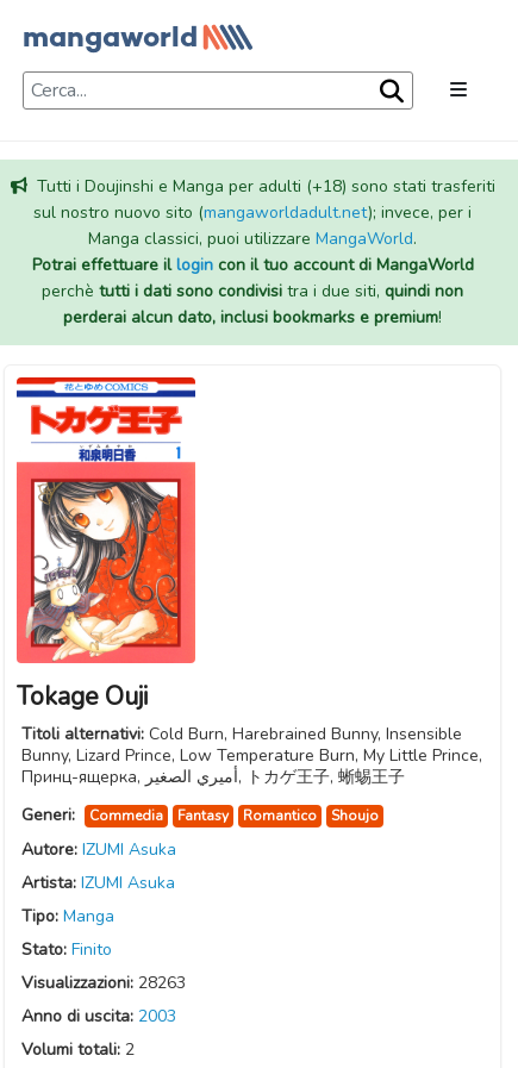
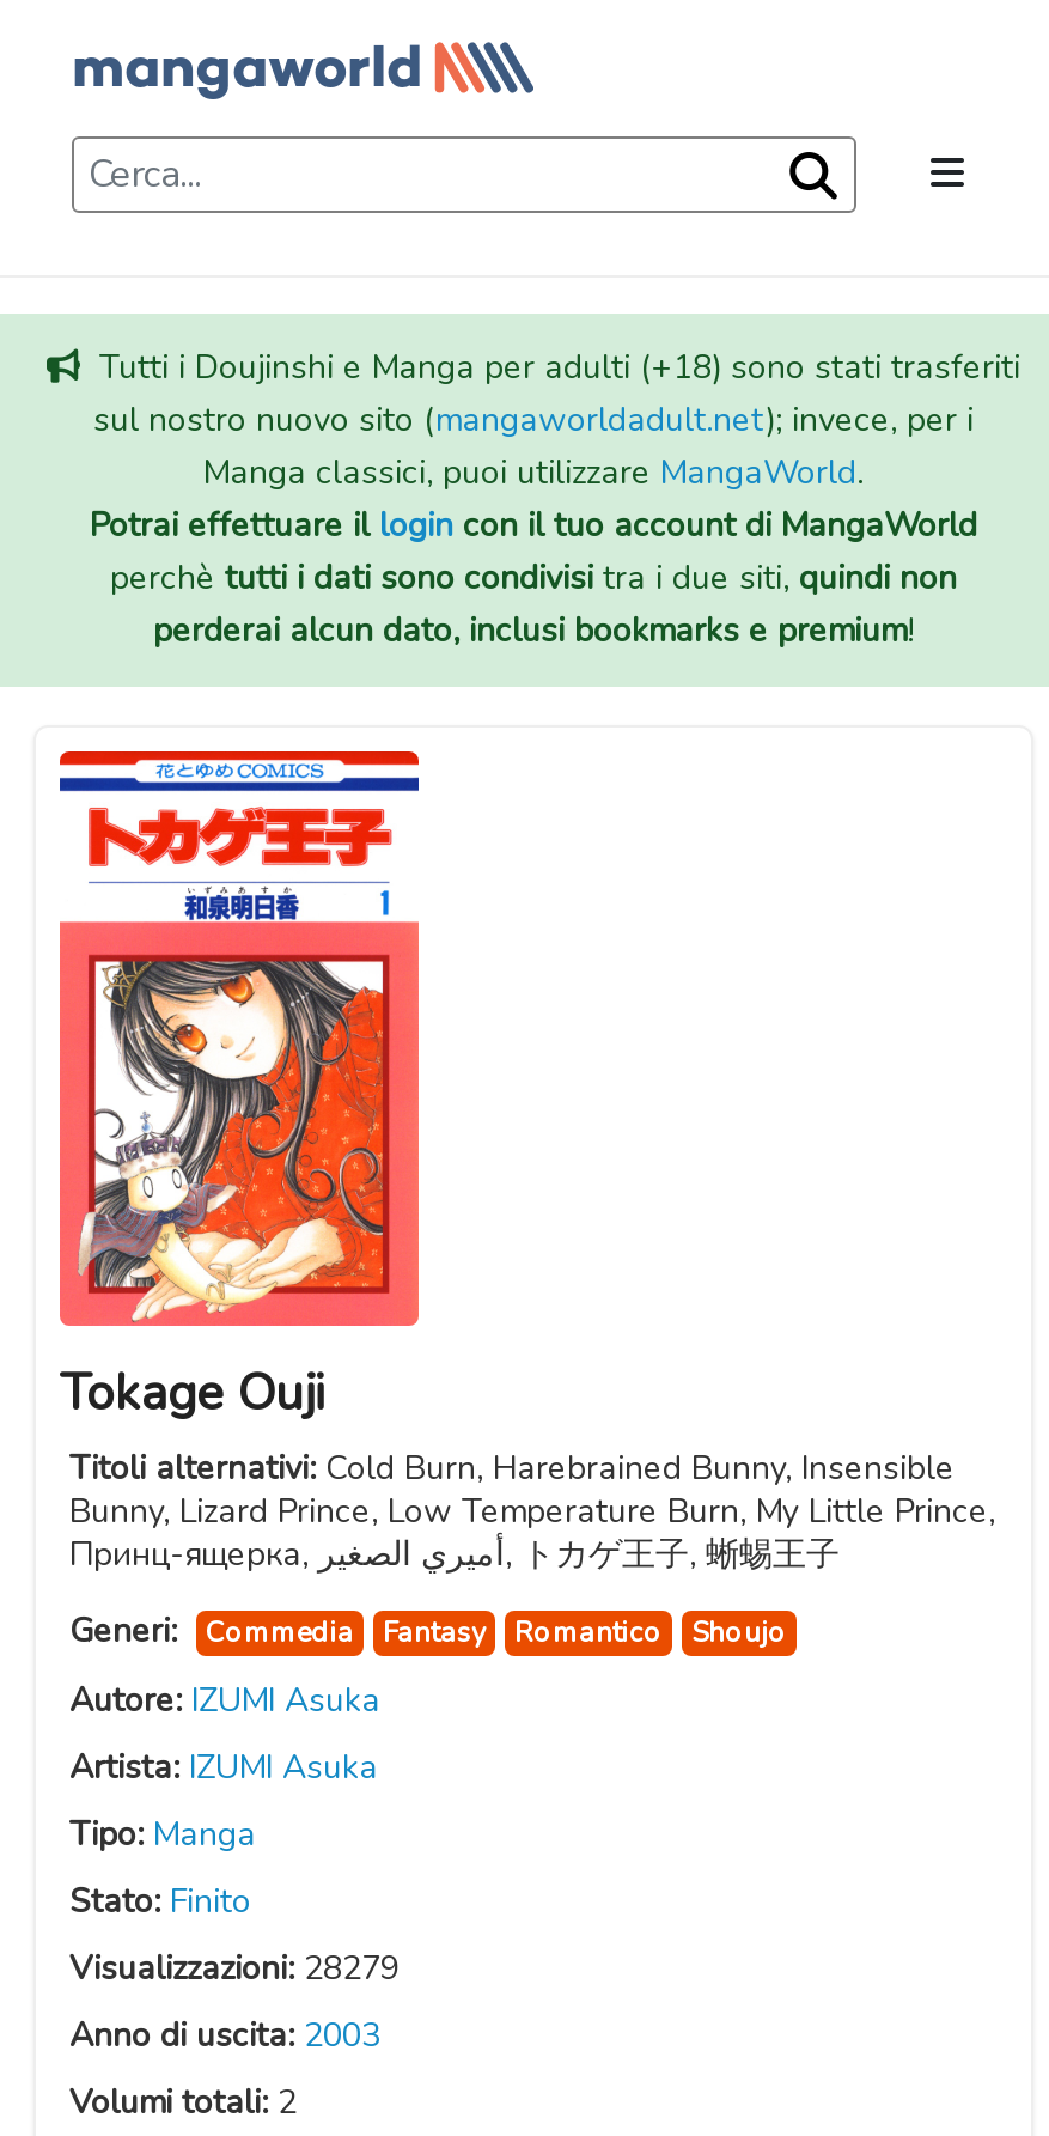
- Visualizzazioni: 28263
+ Visualizzazioni: 28279
